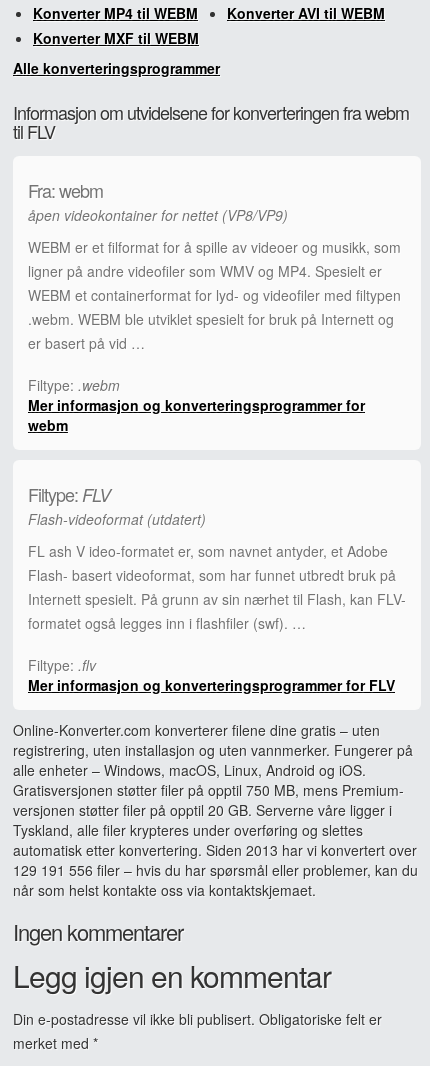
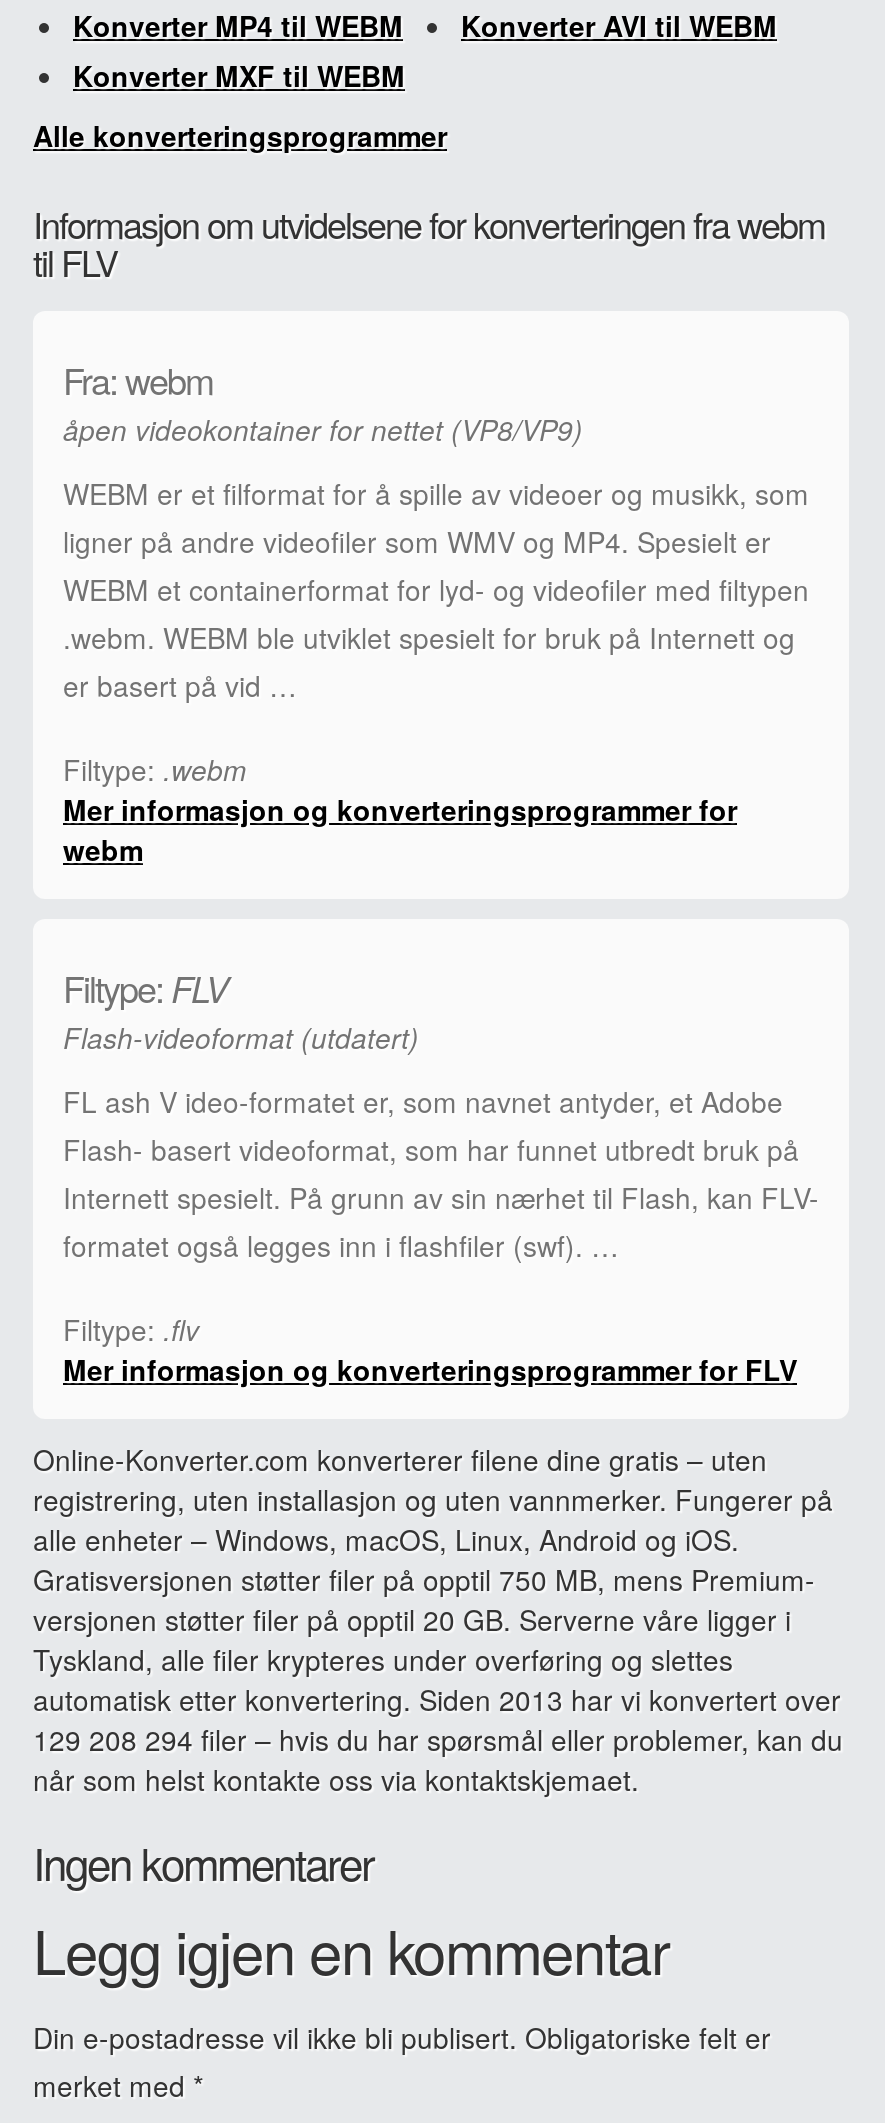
- 129 191 556 filer – hvis du har spørsmål eller problemer, kan du
+ 129 208 294 filer – hvis du har spørsmål eller problemer, kan du
